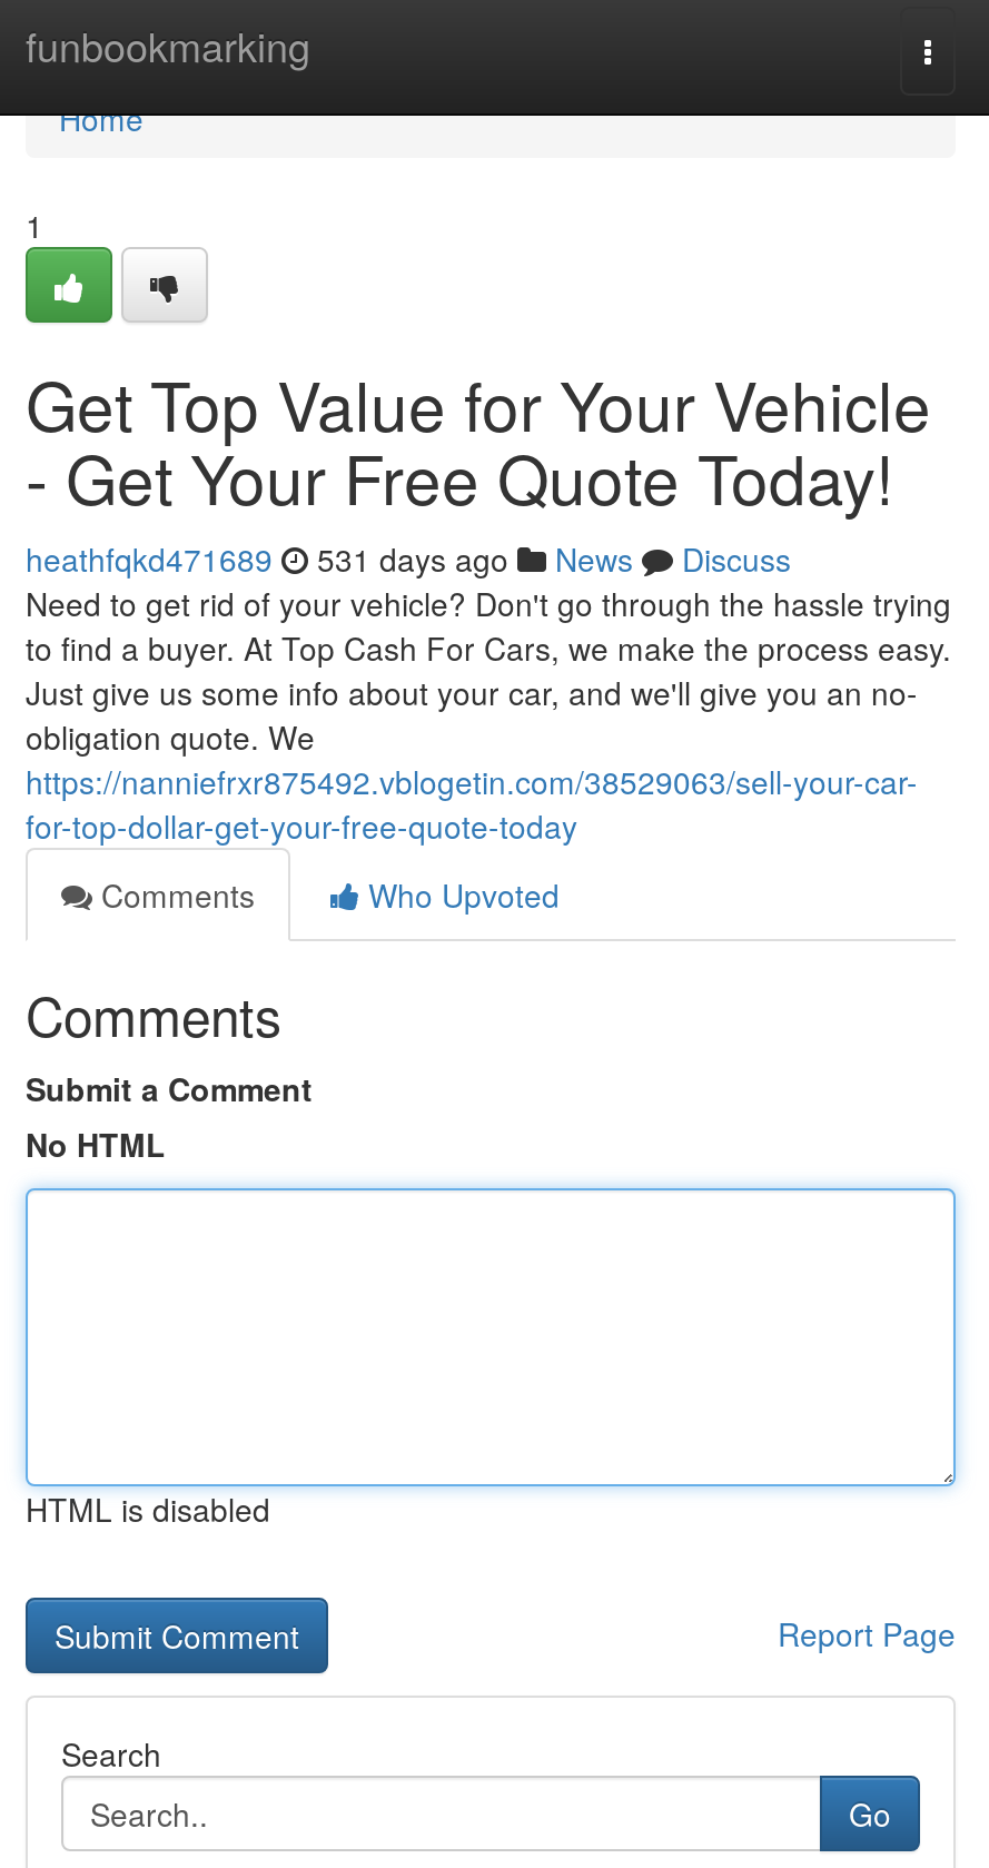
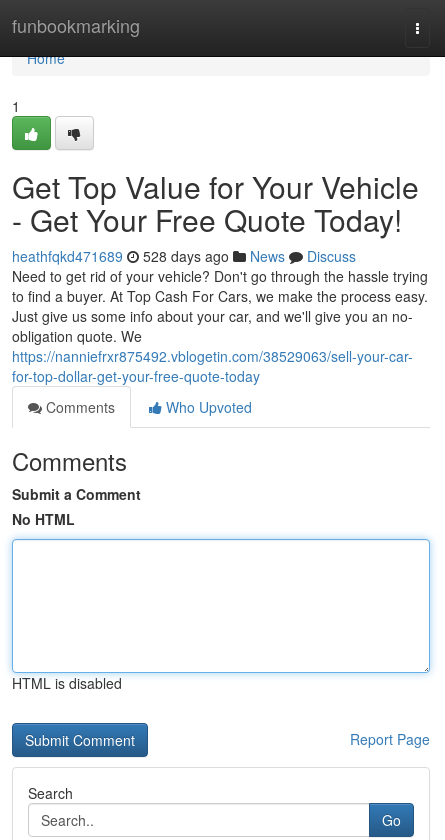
- heathfqkd471689 531 days ago News Discuss
+ heathfqkd471689 528 days ago News Discuss
